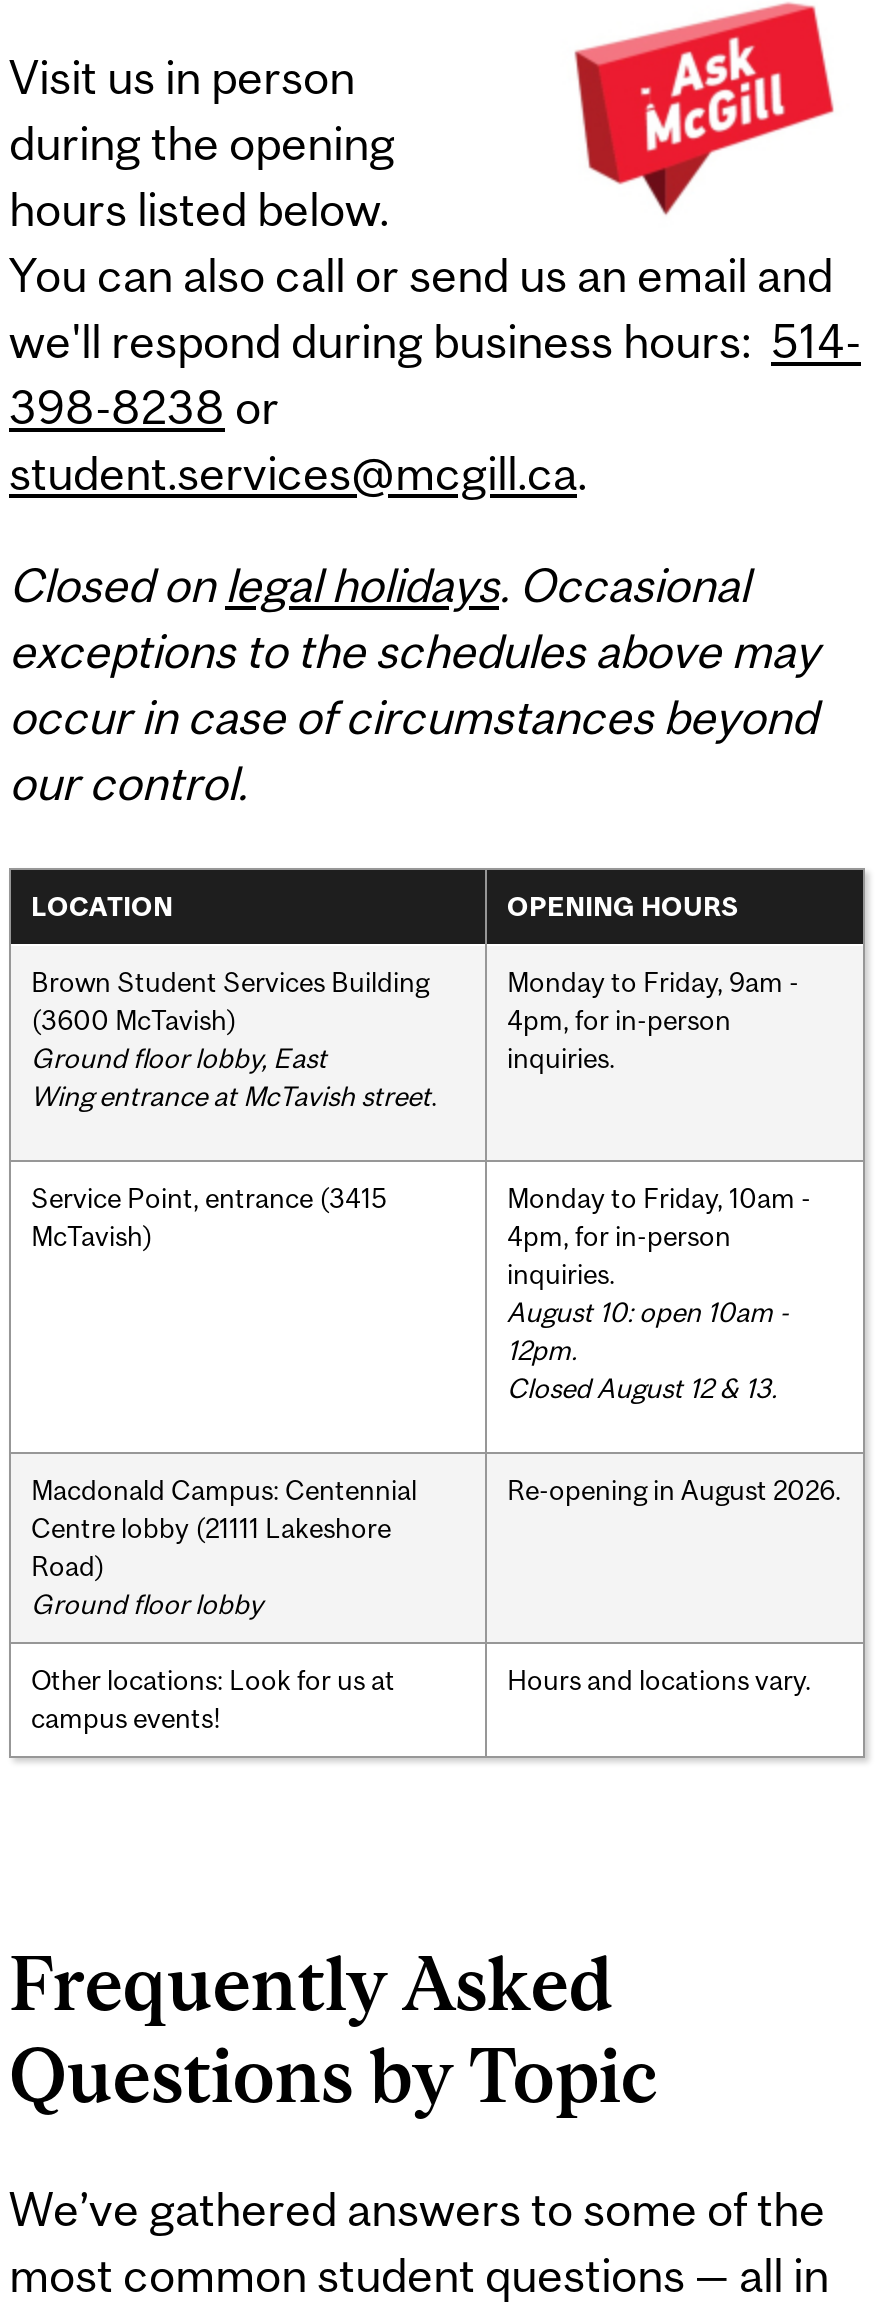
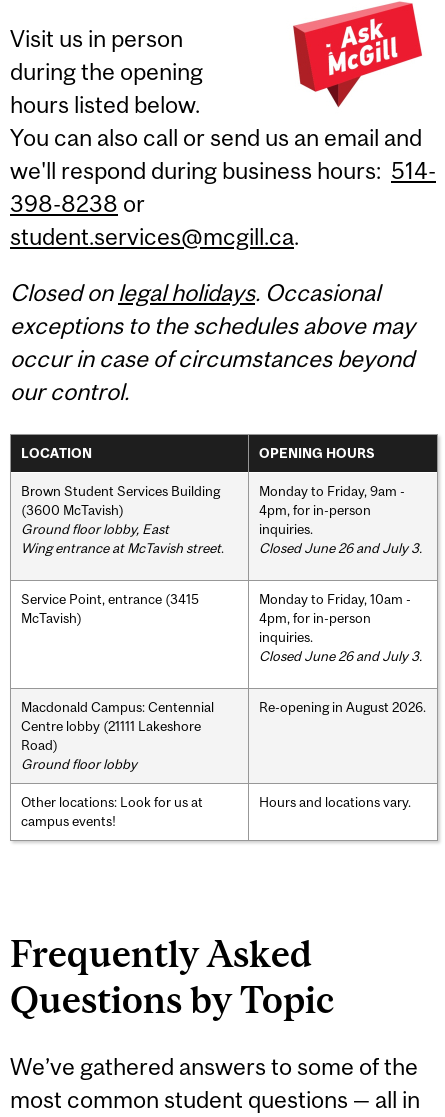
+ Closed June 26 and July 3.

- August 10: open 10am -
- 12pm.
- Closed August 12 & 13.
+ Closed June 26 and July 3.
